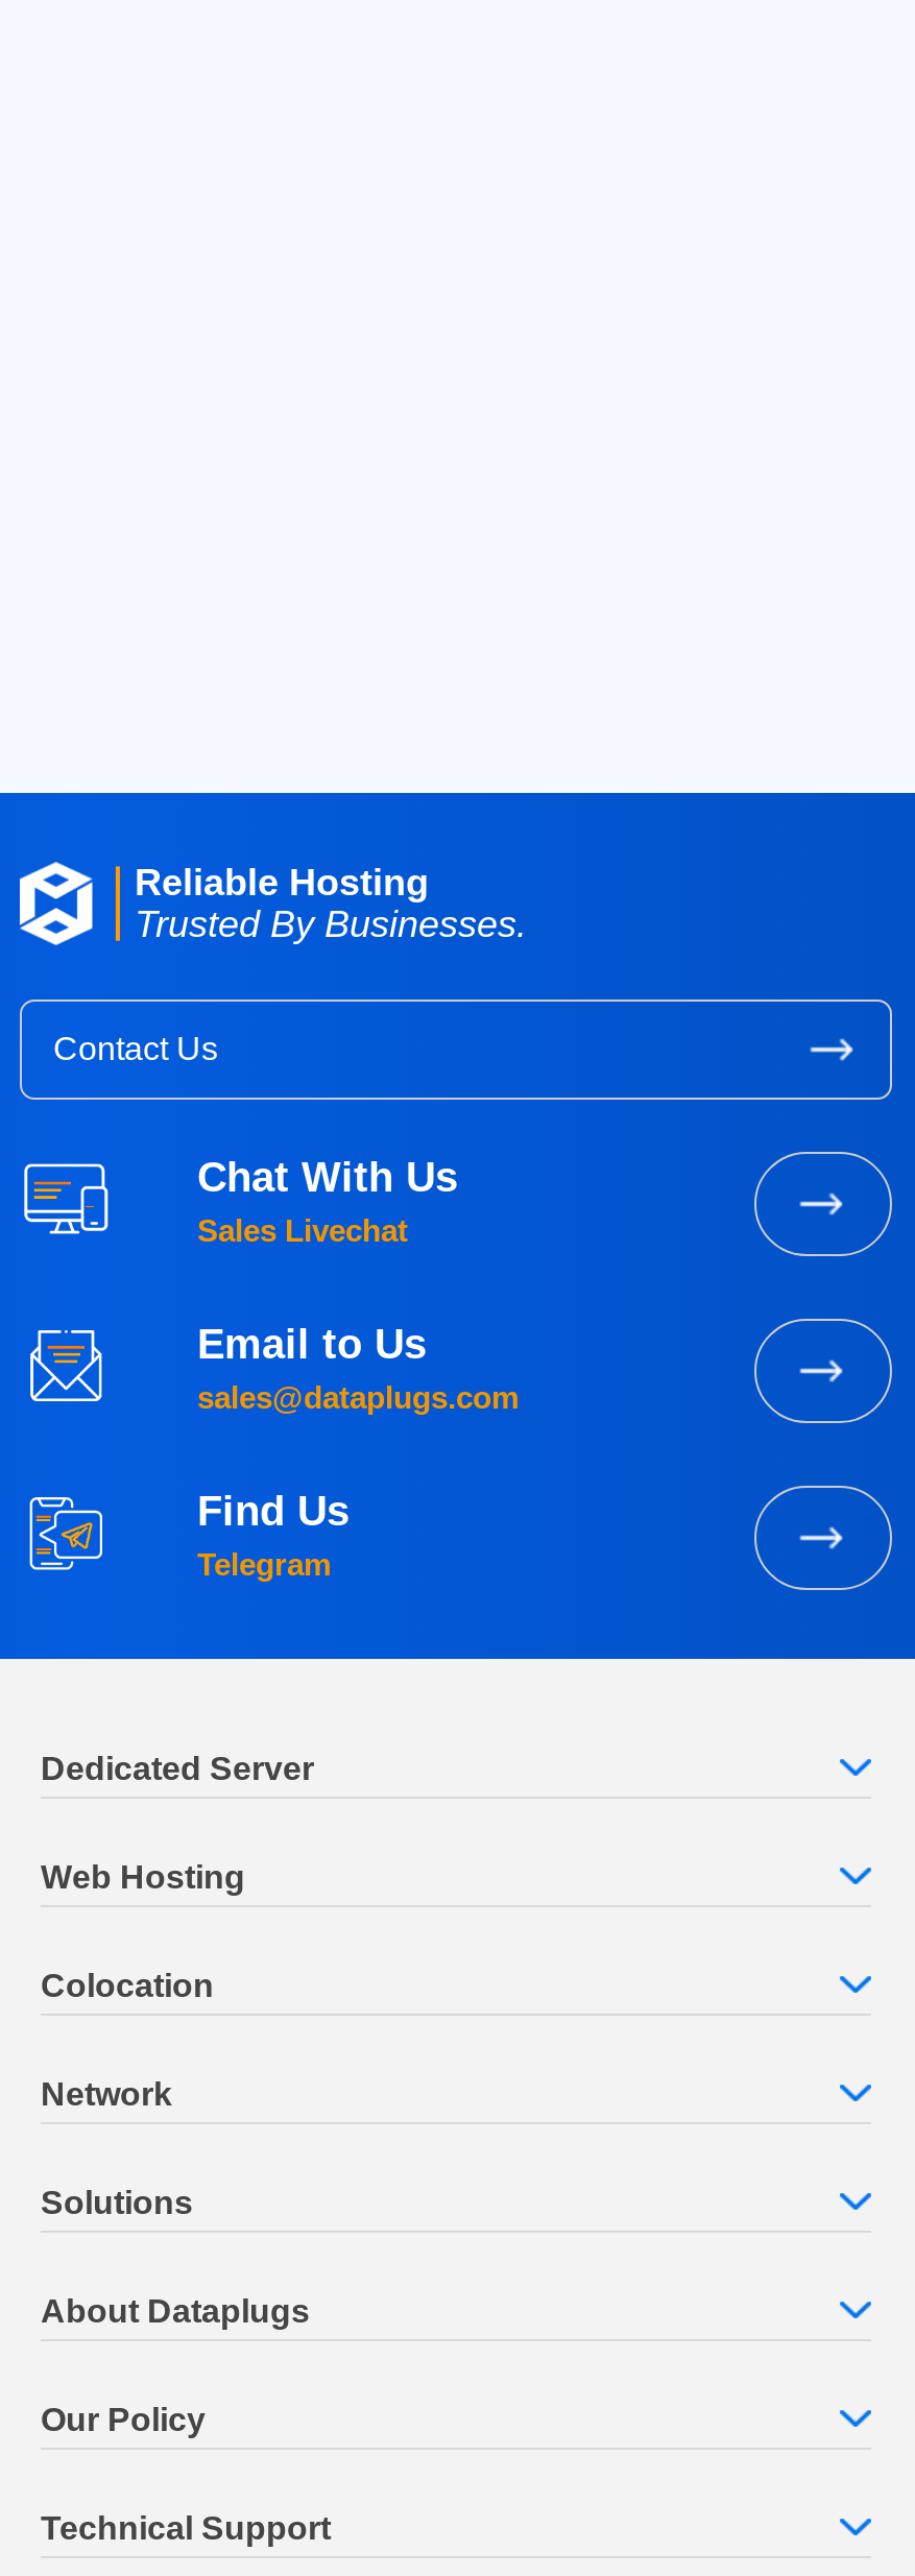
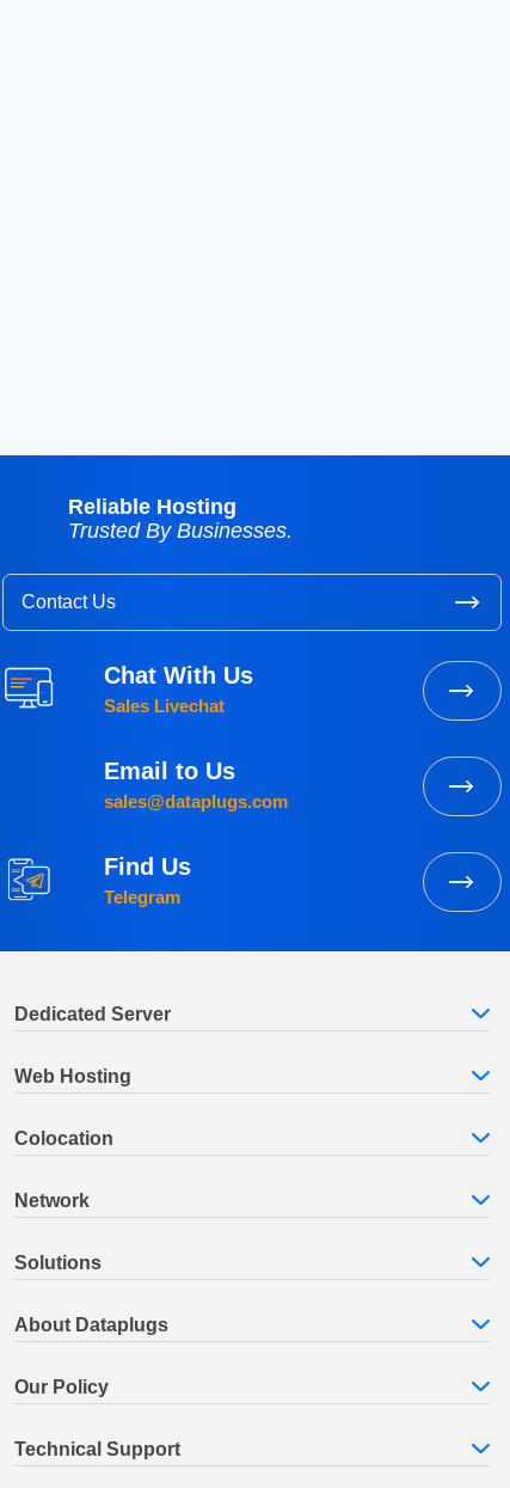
- [image]

- [image]
